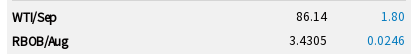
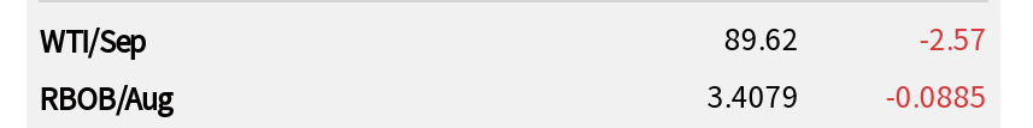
- 86.14
+ 89.62

- 1.80
+ -2.57

- 3.4305
+ 3.4079

- 0.0246
+ -0.0885
